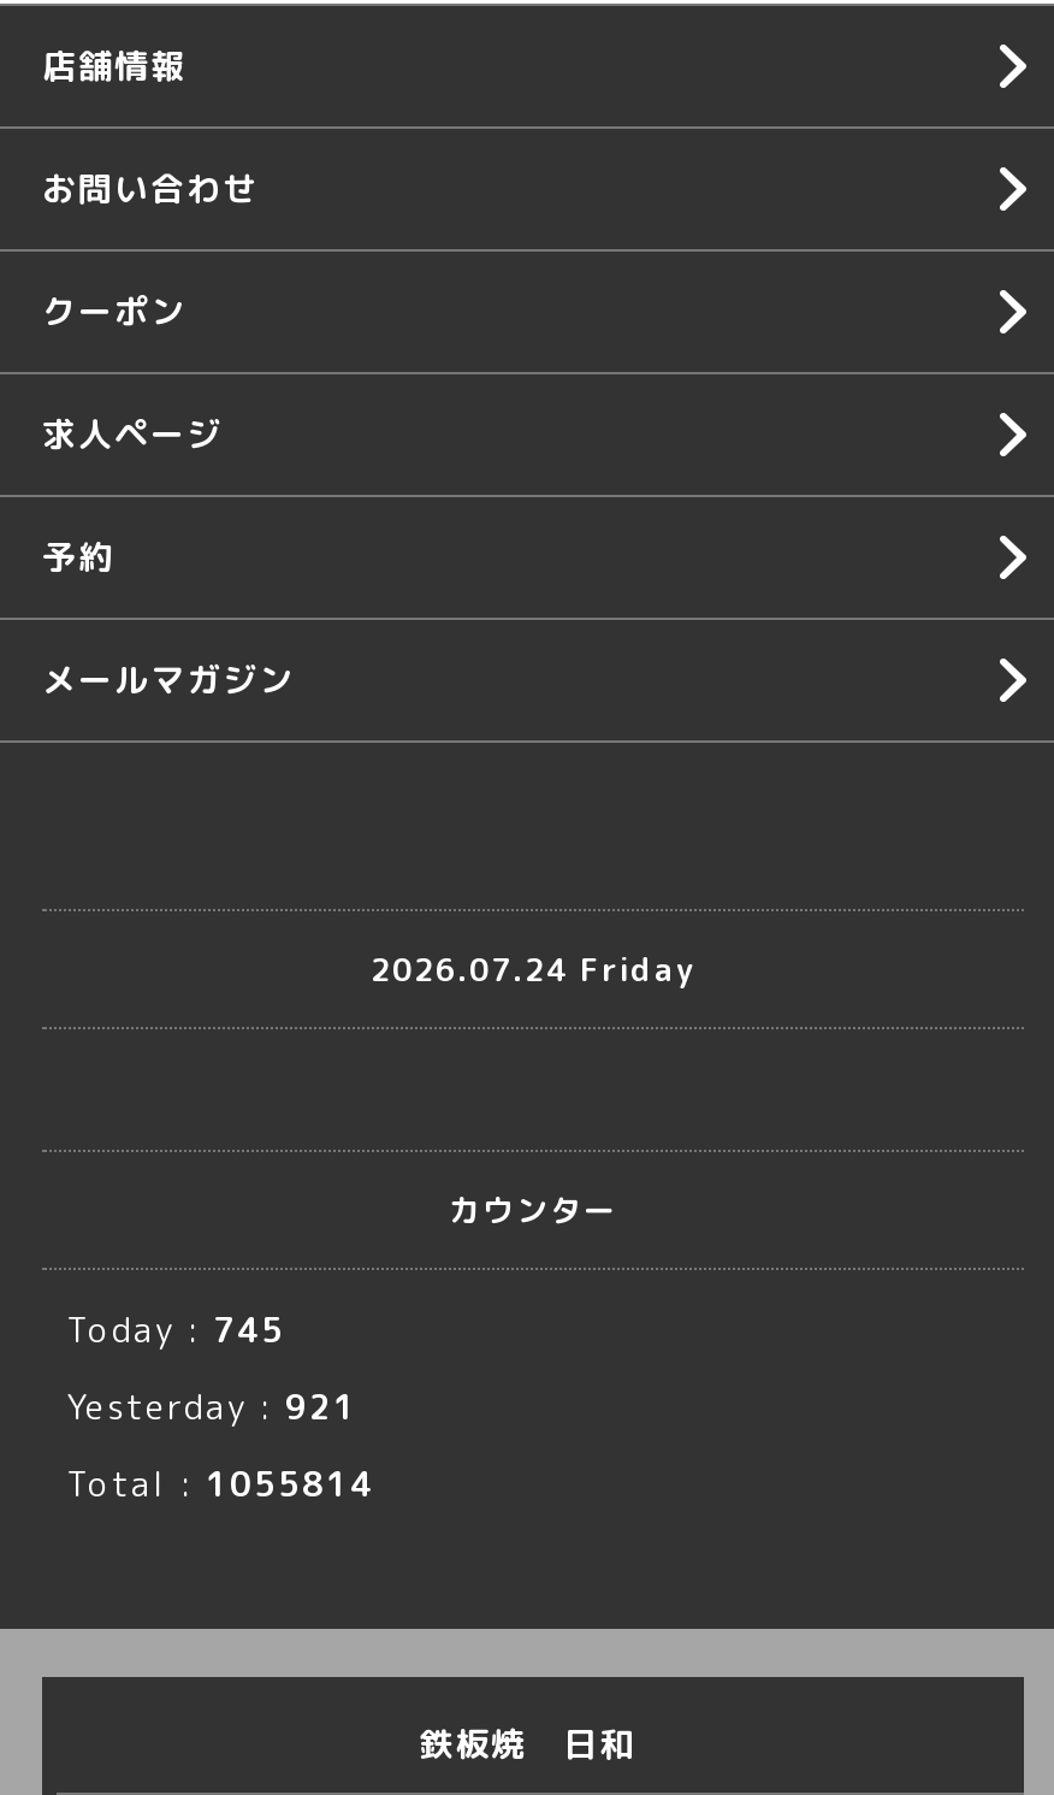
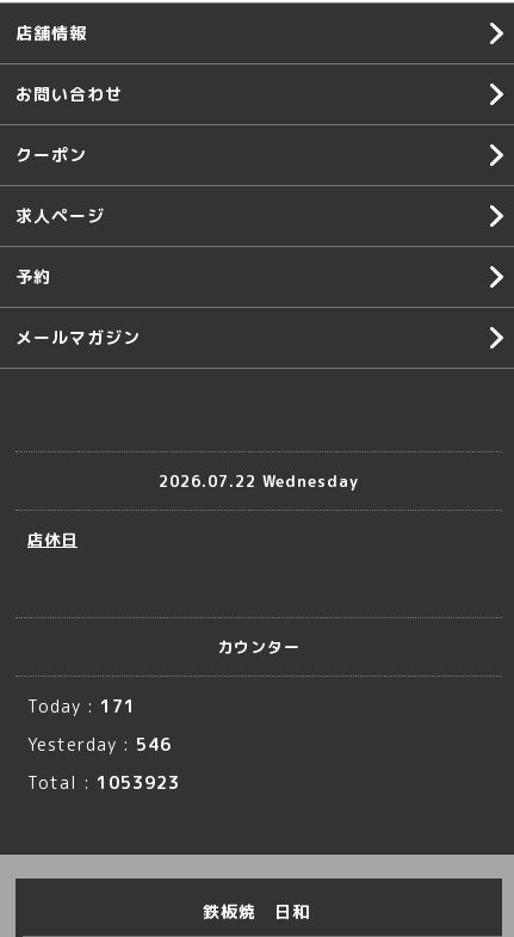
- 2026.07.24 Friday
+ 2026.07.22 Wednesday
+ 店休日

- Today : 745
+ Today : 171

- Yesterday : 921
+ Yesterday : 546

- Total : 1055814
+ Total : 1053923
